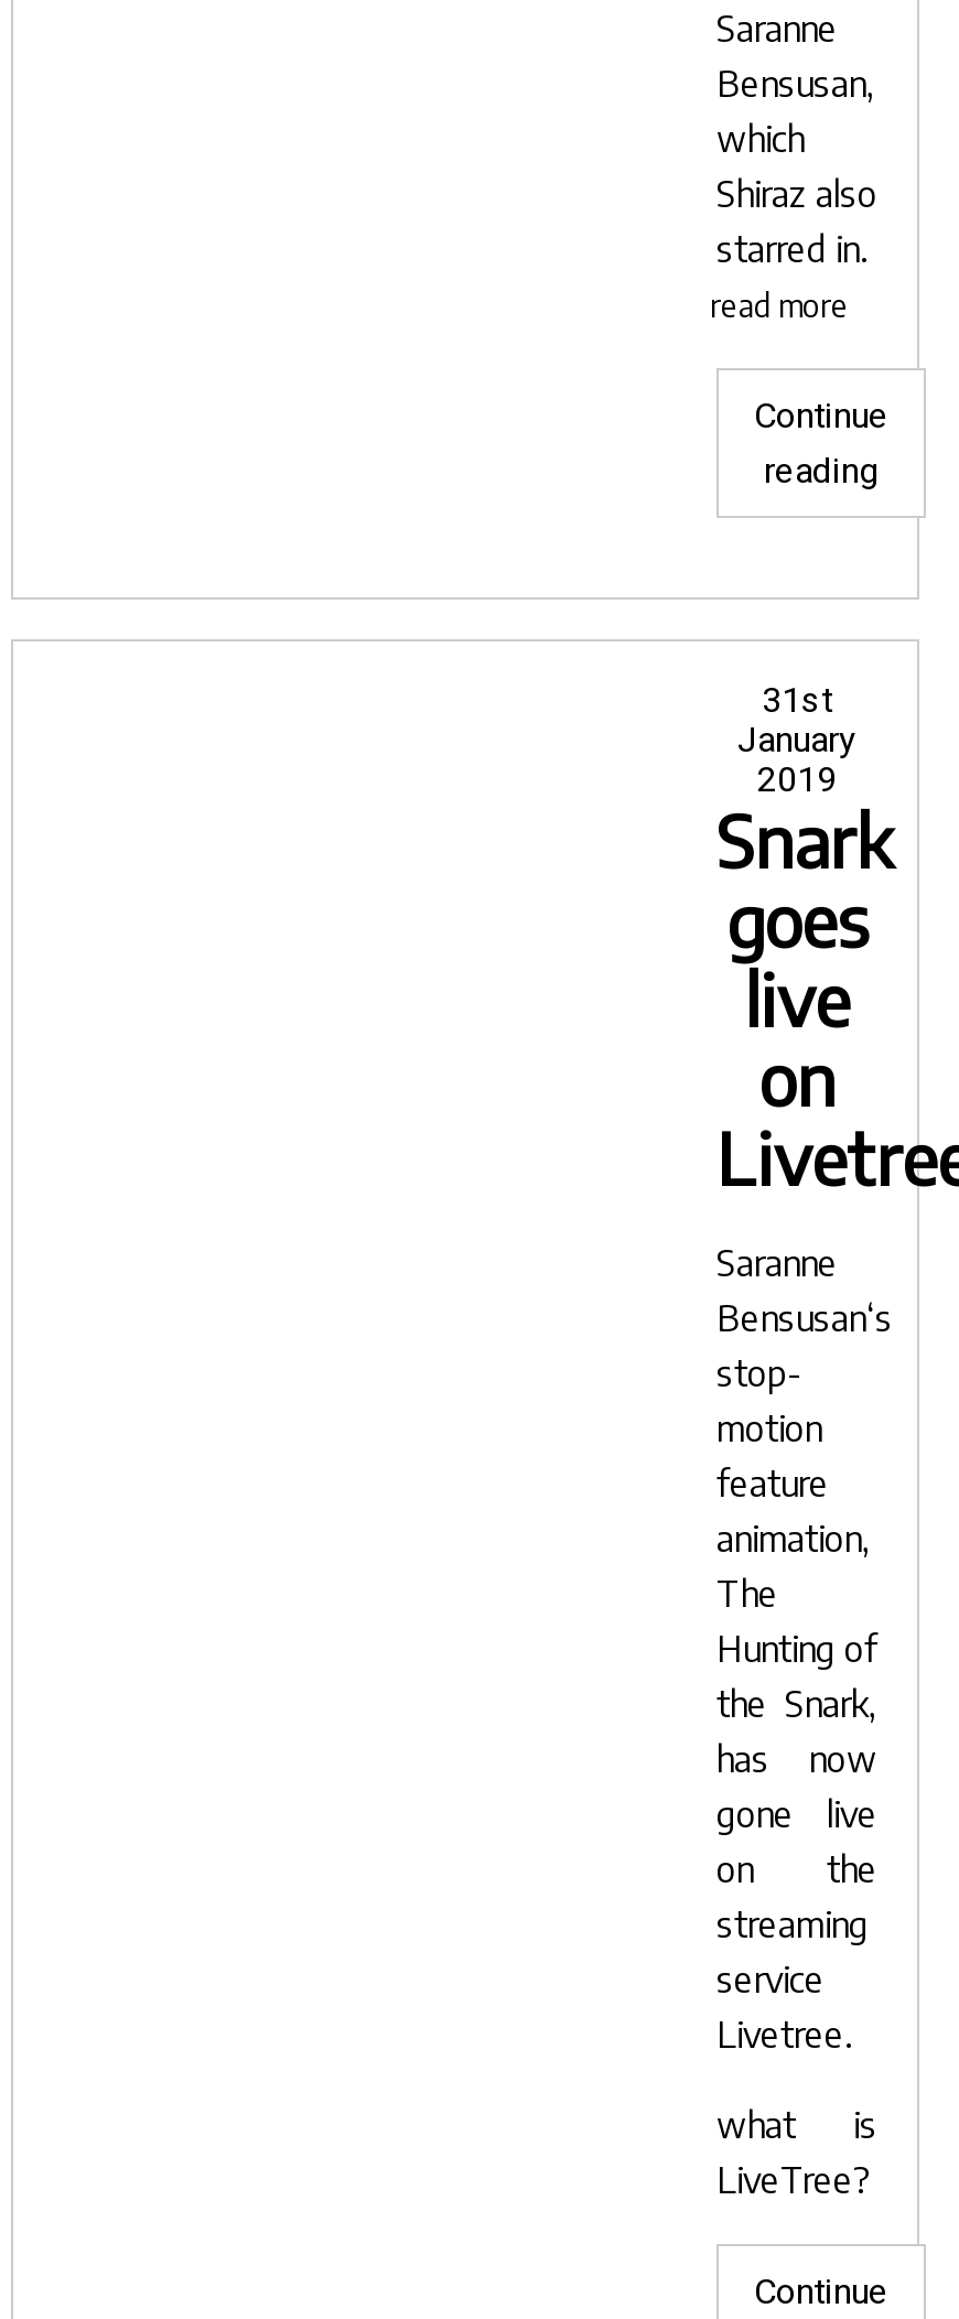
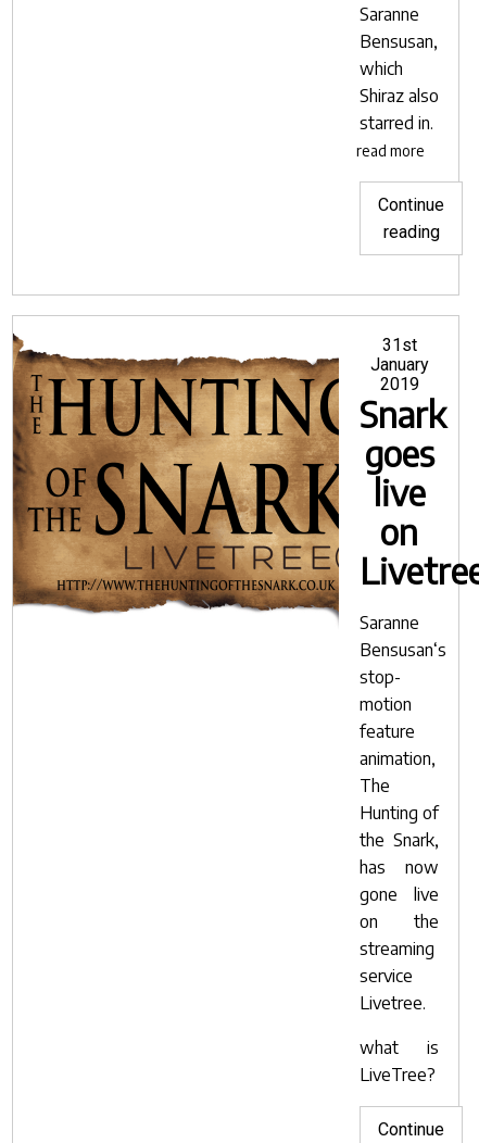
+ [image]
